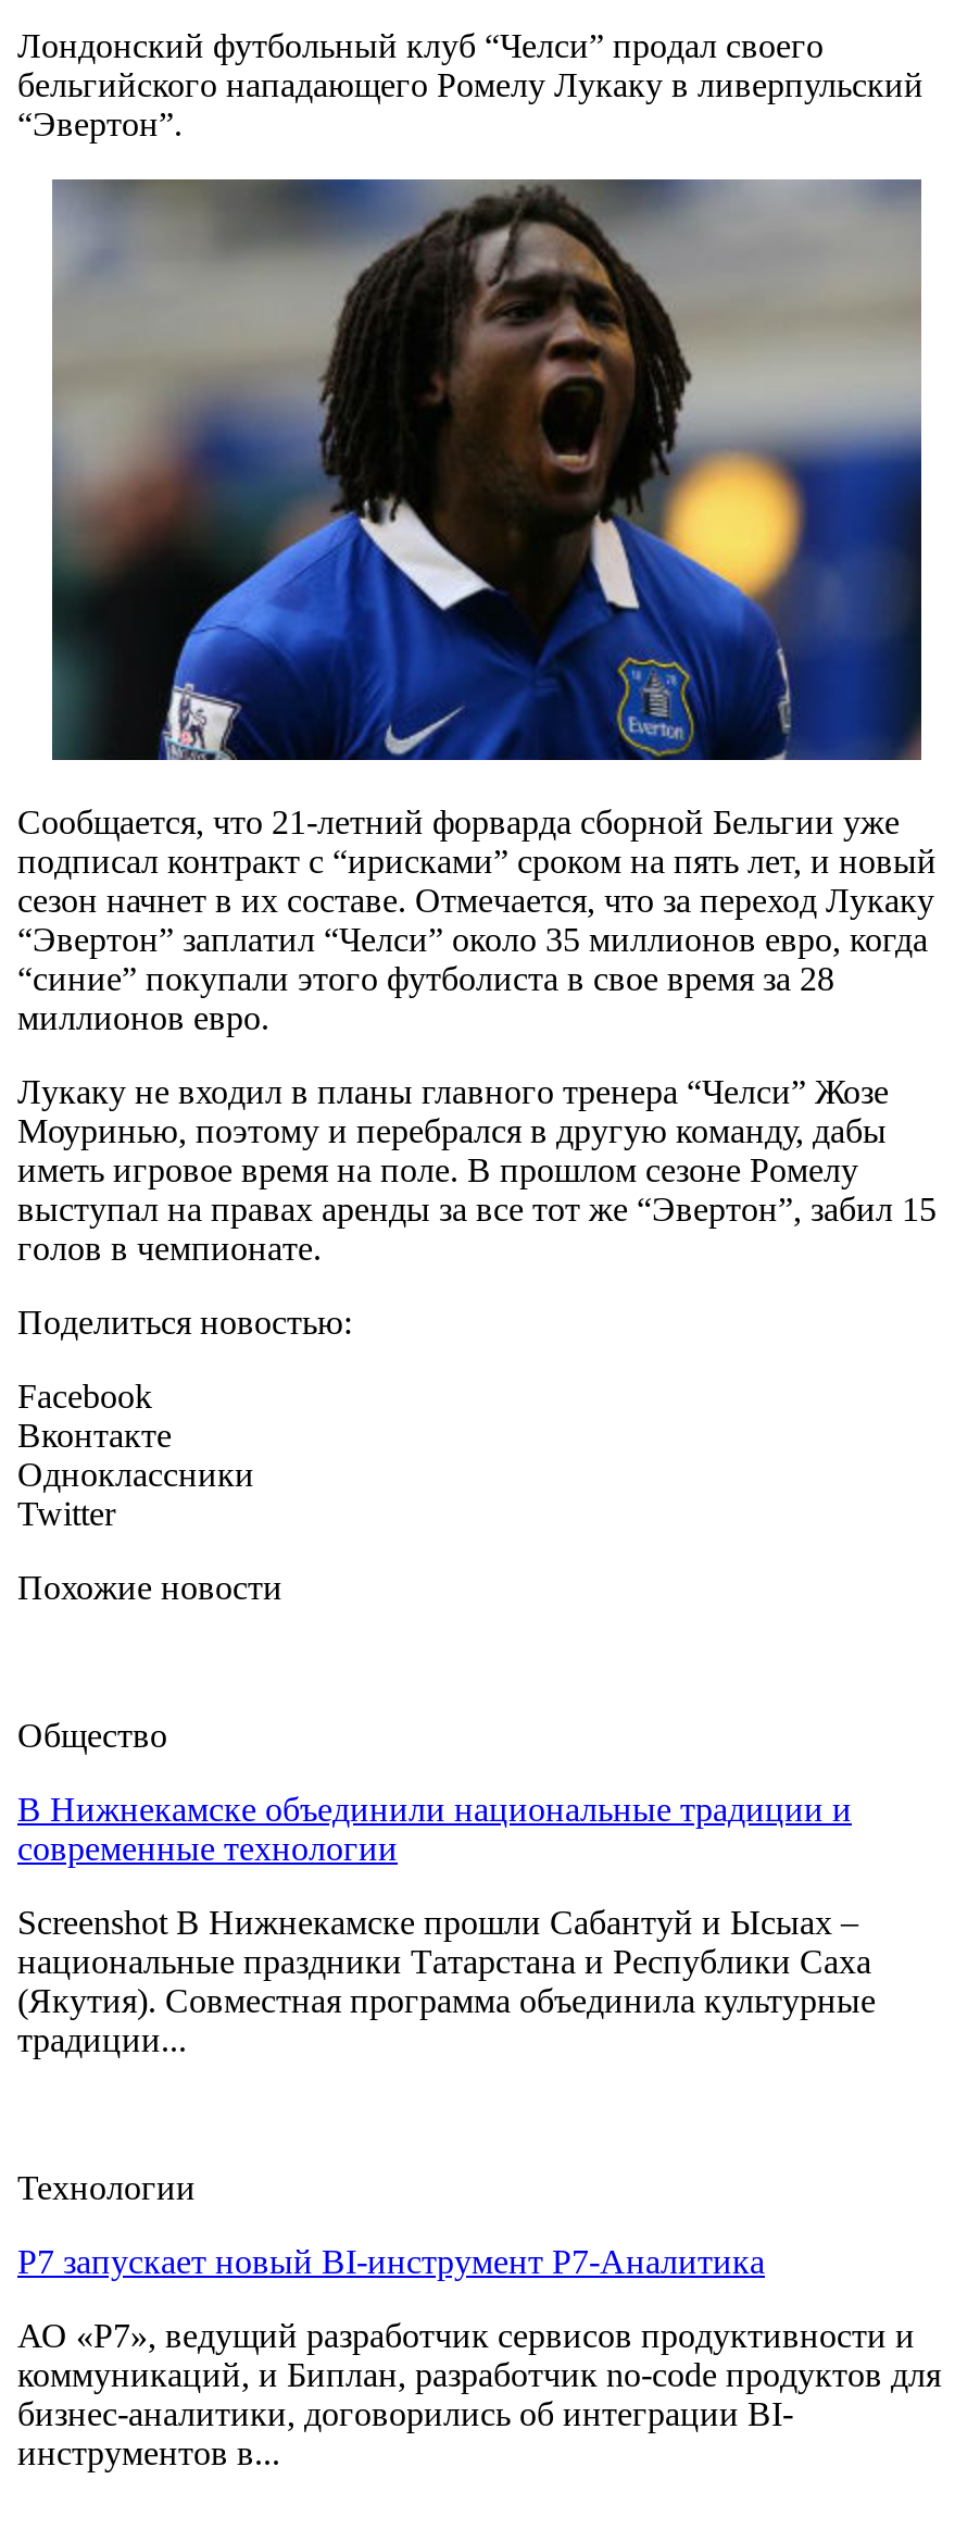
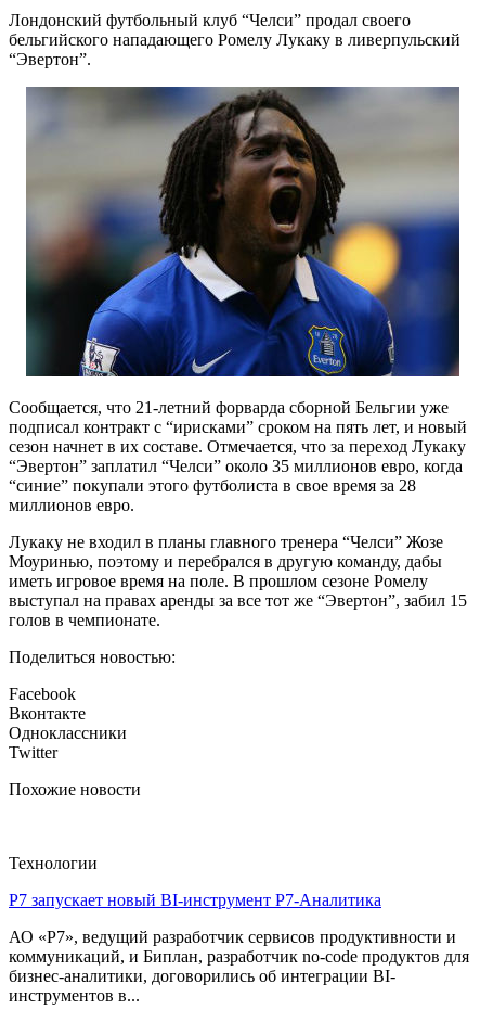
- Общество
- В Нижнекамске объединили национальные традиции и
- современные технологии
- Screenshot В Нижнекамске прошли Сабантуй и Ысыах –
- национальные праздники Татарстана и Республики Саха
- (Якутия). Совместная программа объединила культурные
- традиции...
